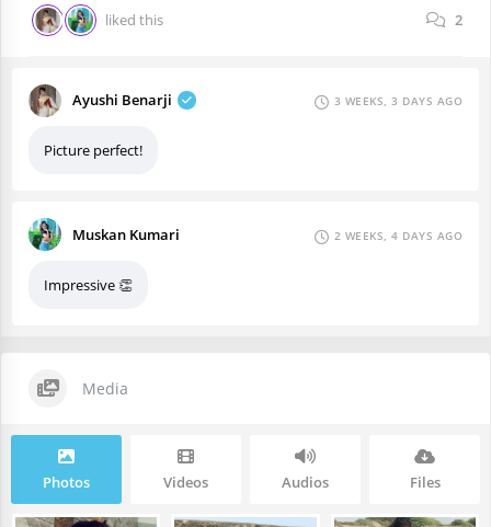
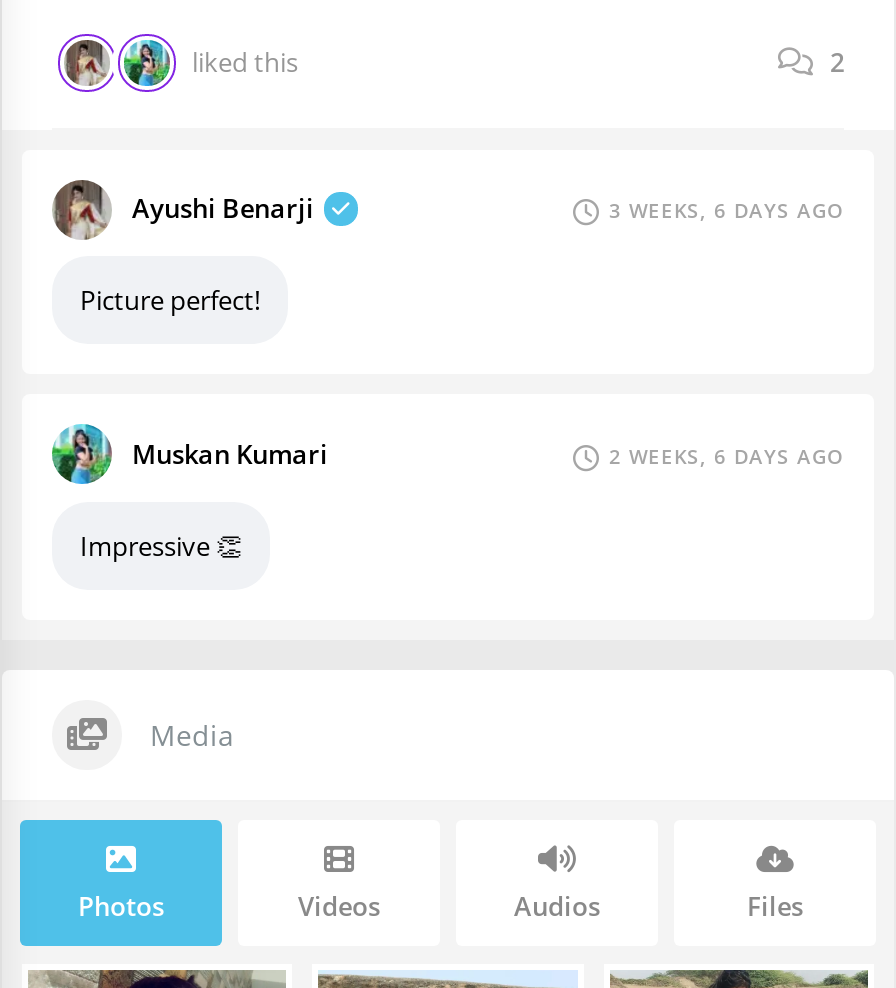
- 3 WEEKS, 3 DAYS AGO
+ 3 WEEKS, 6 DAYS AGO

- 2 WEEKS, 4 DAYS AGO
+ 2 WEEKS, 6 DAYS AGO
